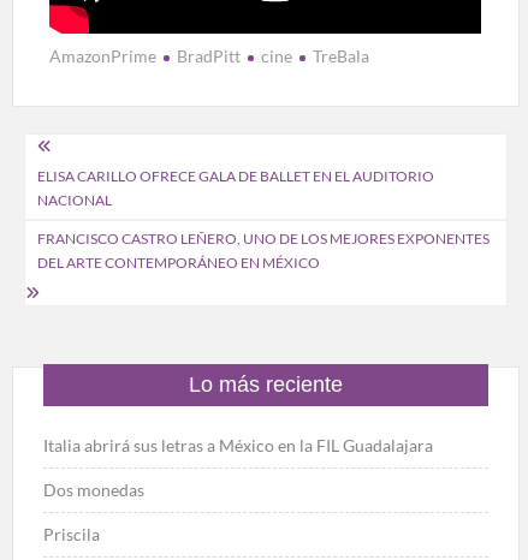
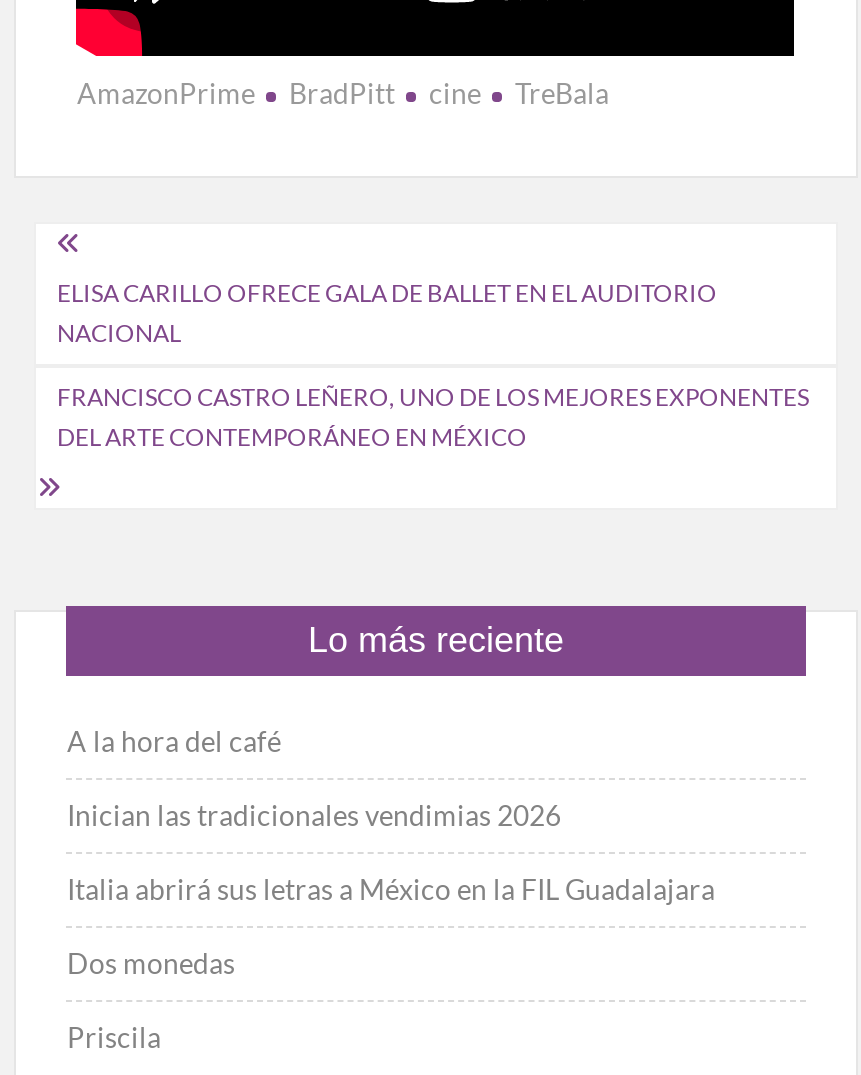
+ A la hora del café
+ Inician las tradicionales vendimias 2026
